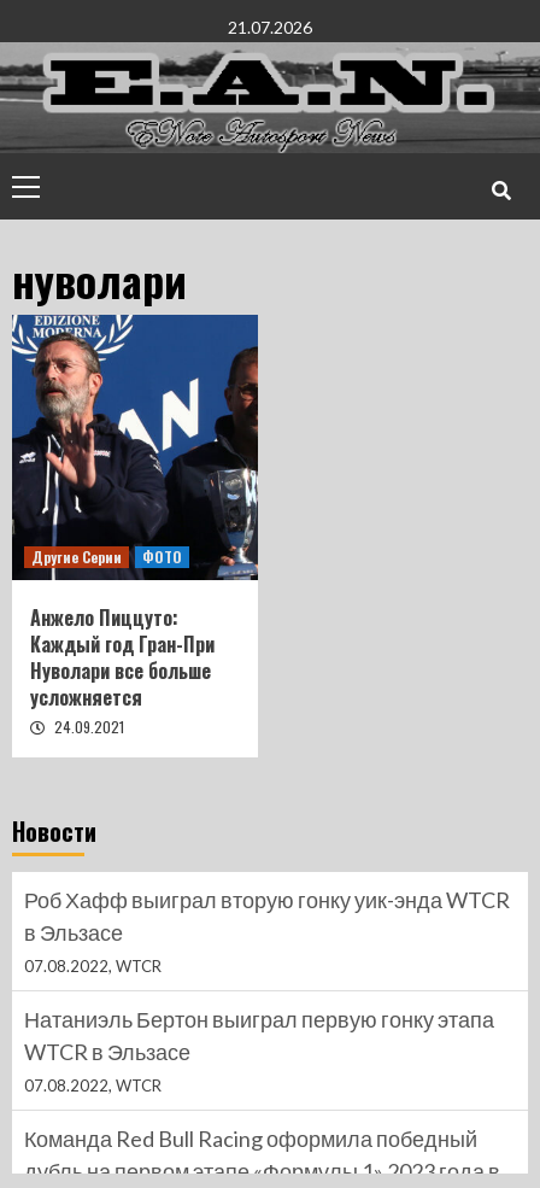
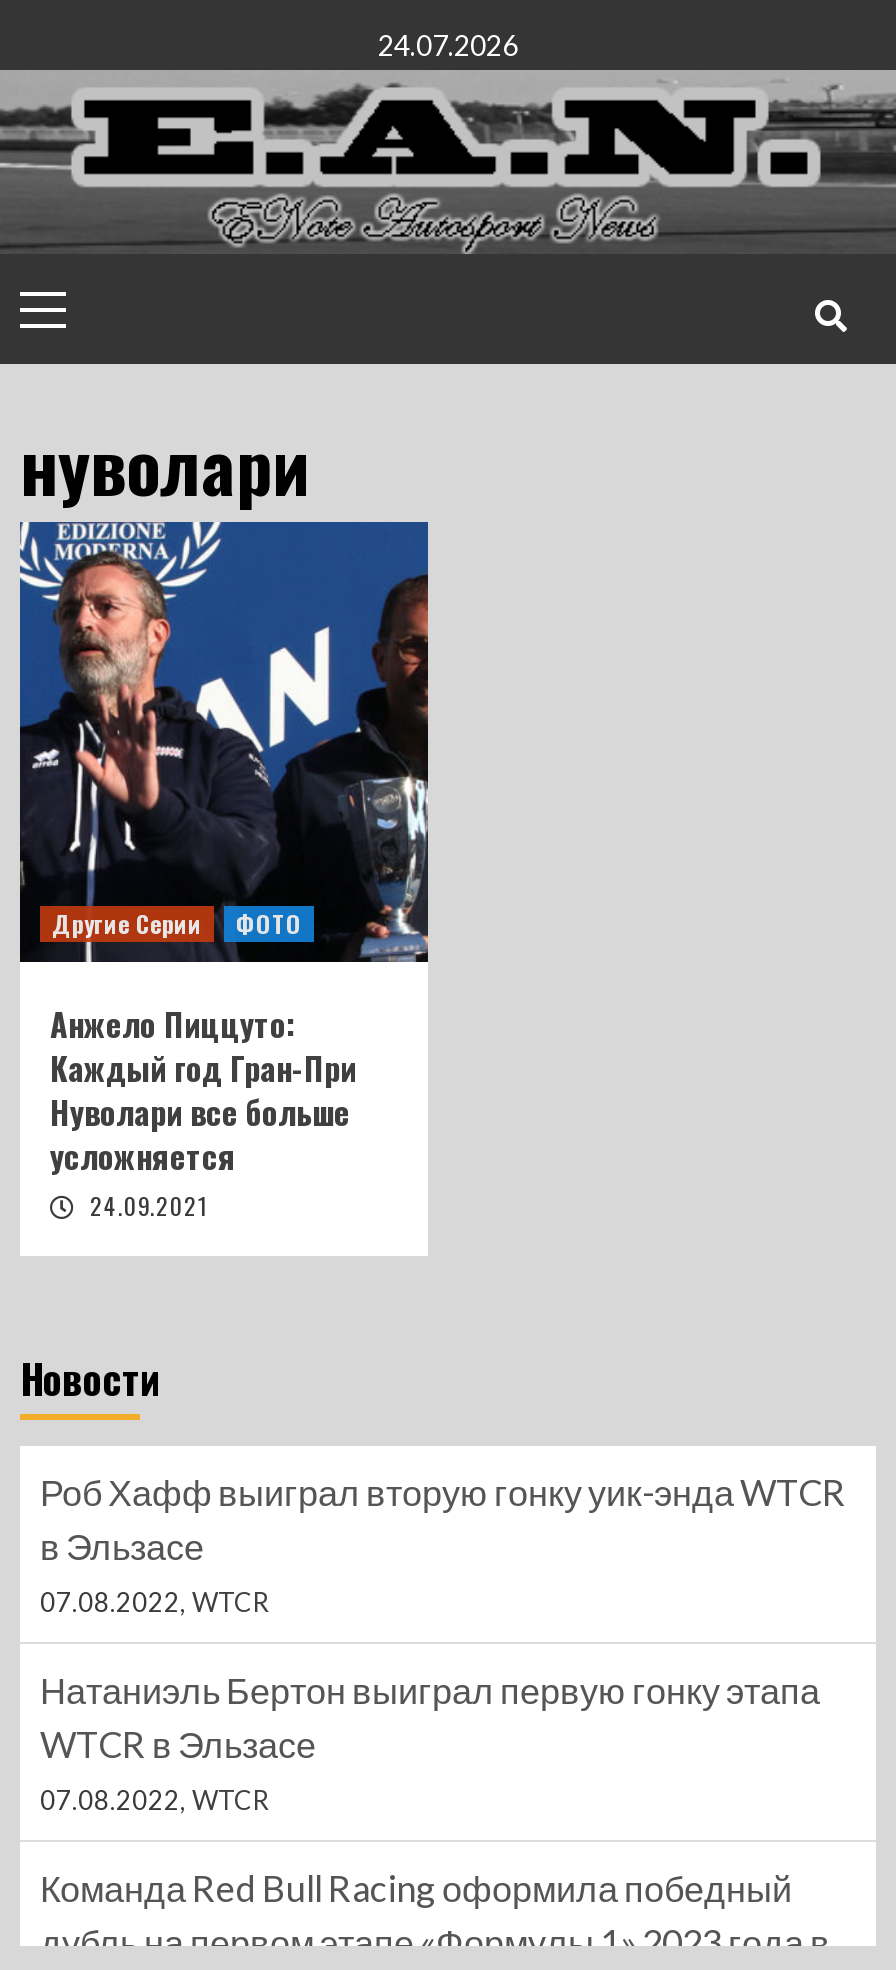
- 21.07.2026
+ 24.07.2026
